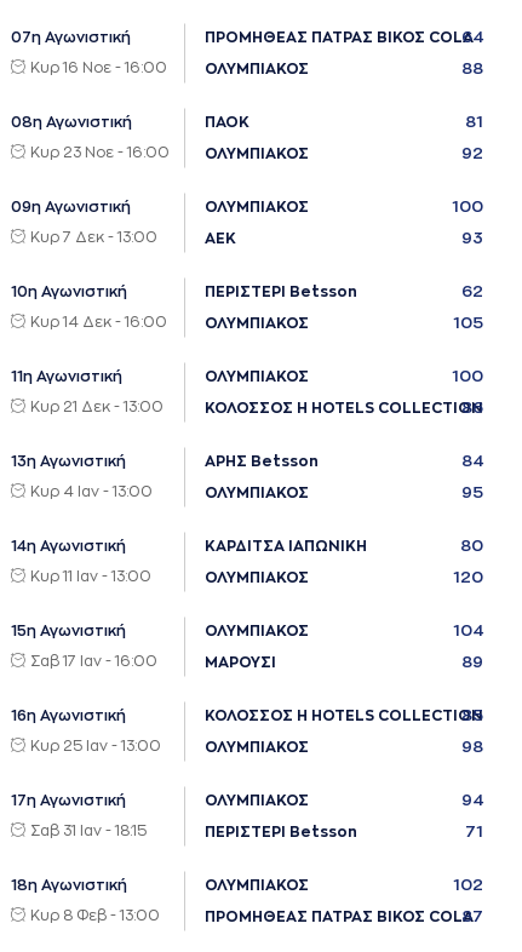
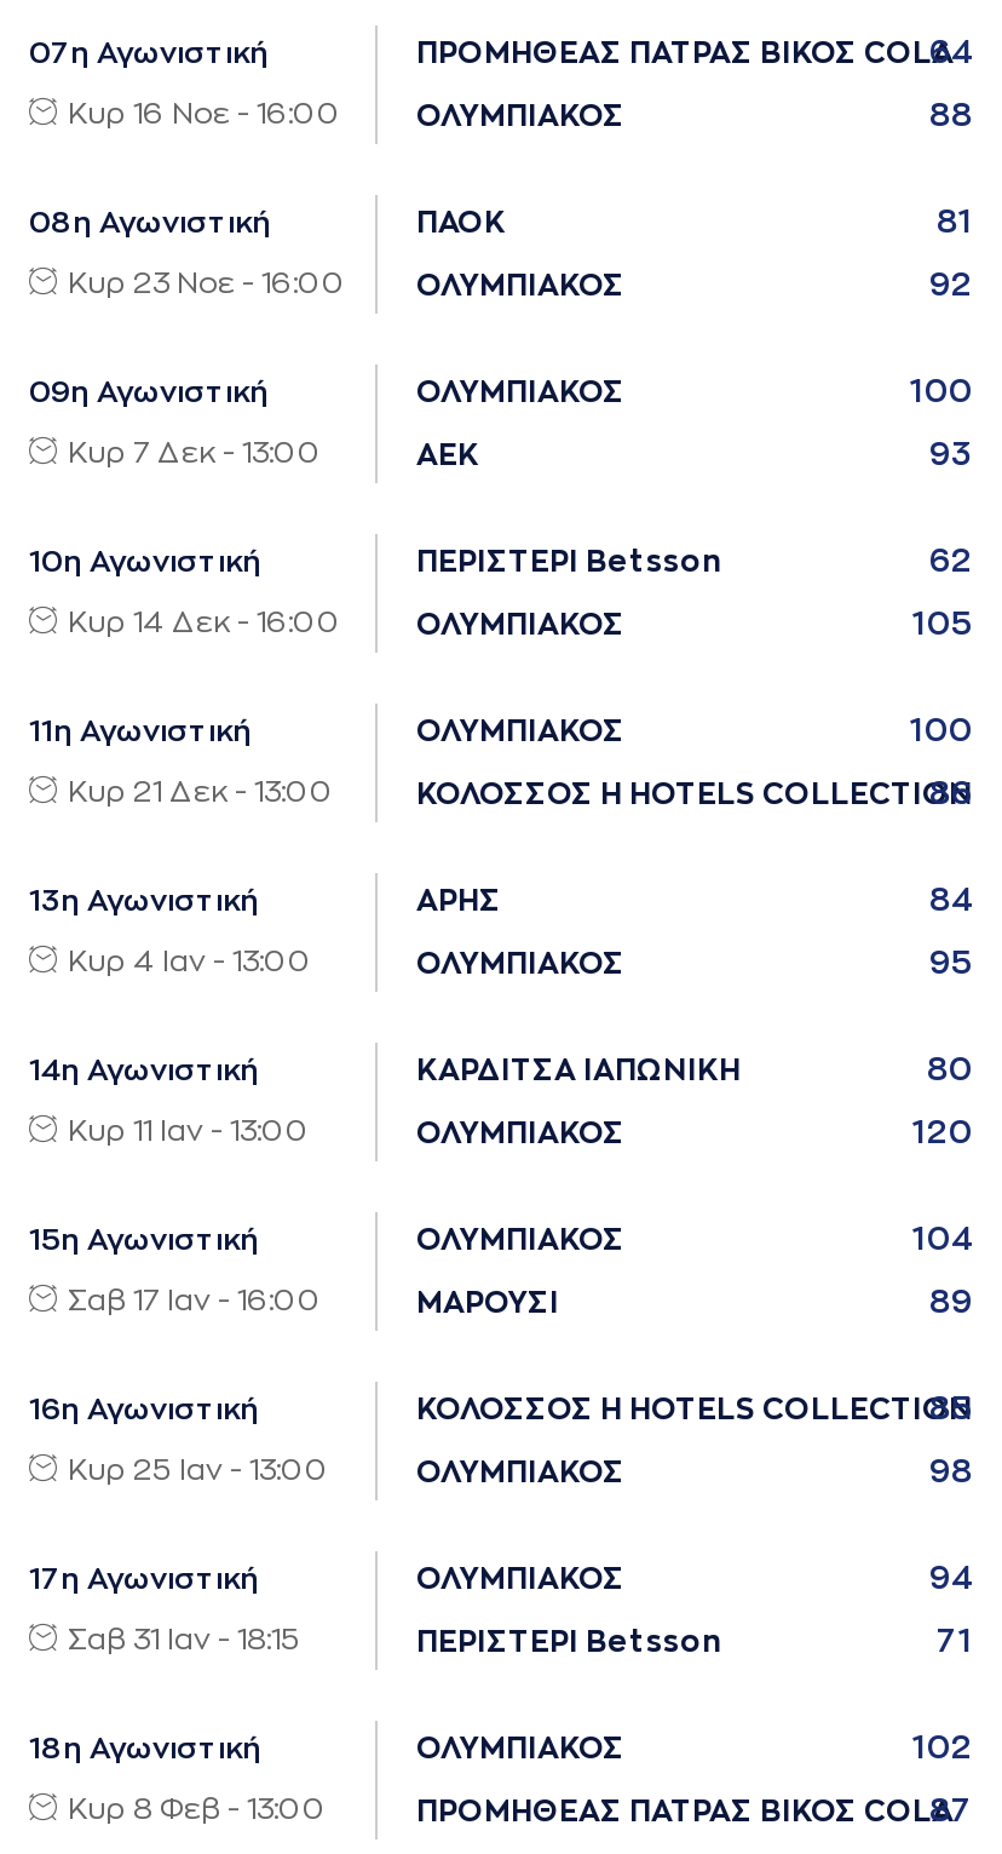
- ΑΡΗΣ Betsson
+ ΑΡΗΣ
